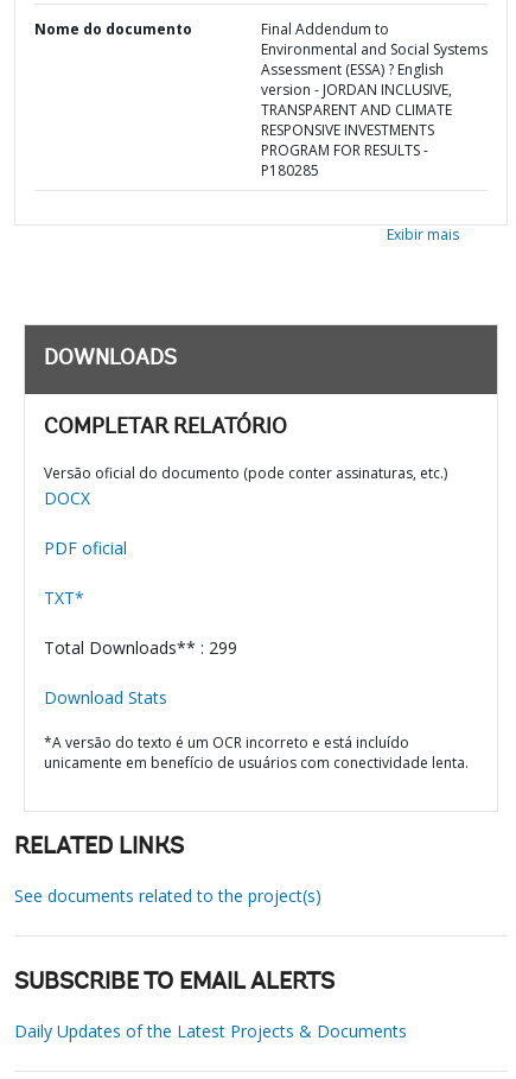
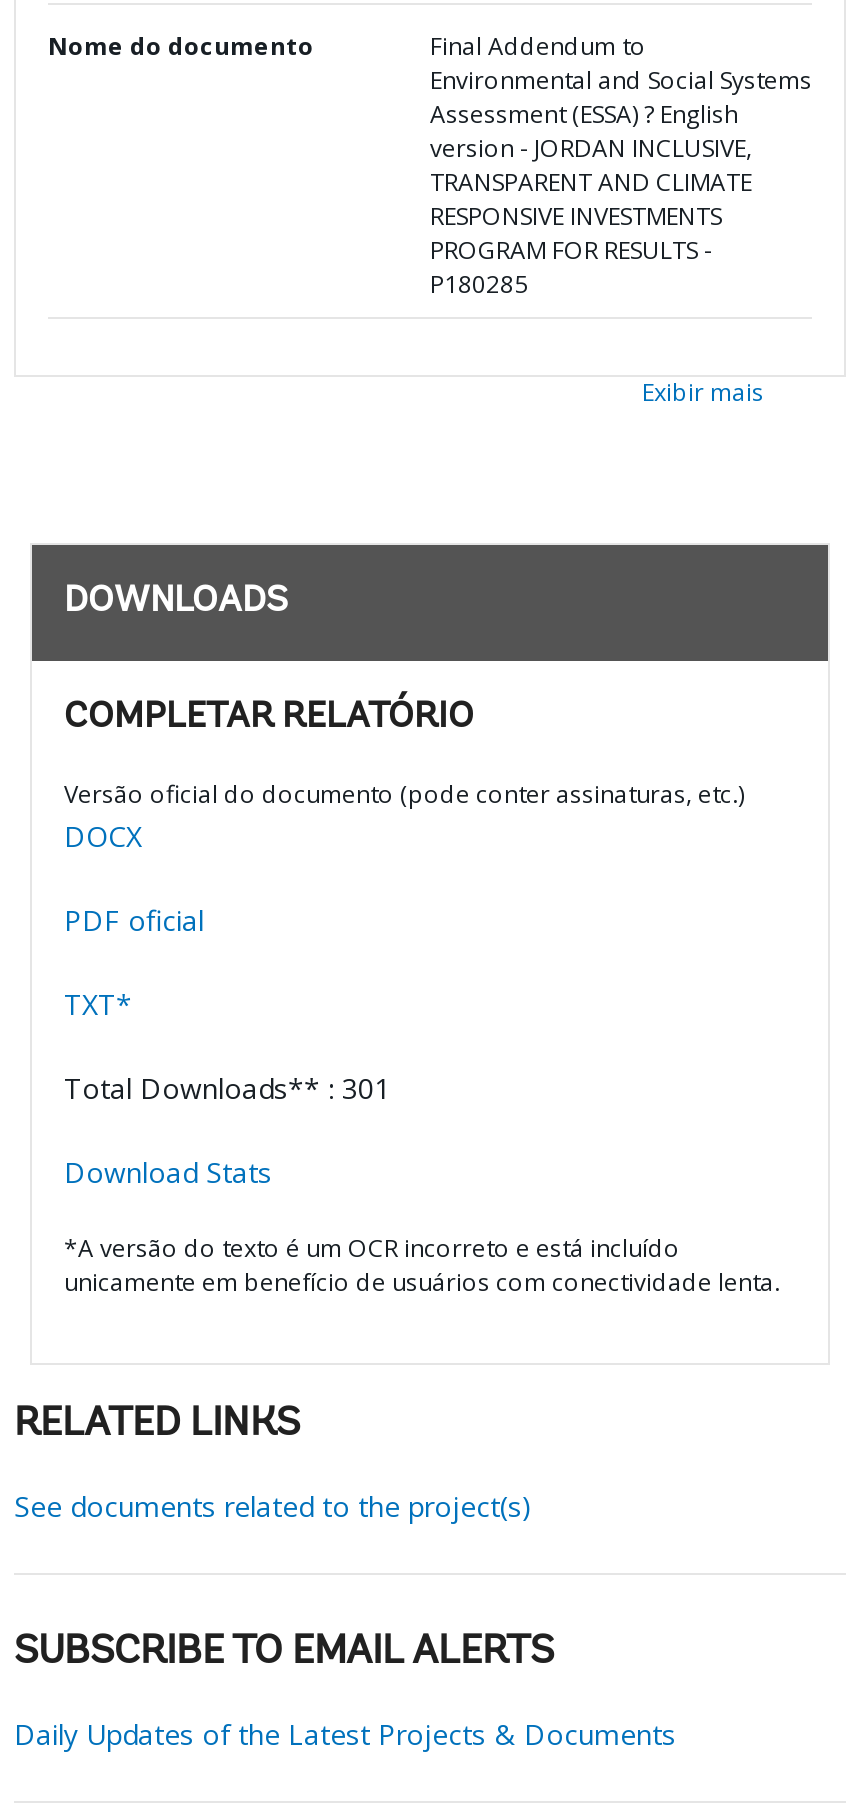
- Total Downloads** : 299
+ Total Downloads** : 301
